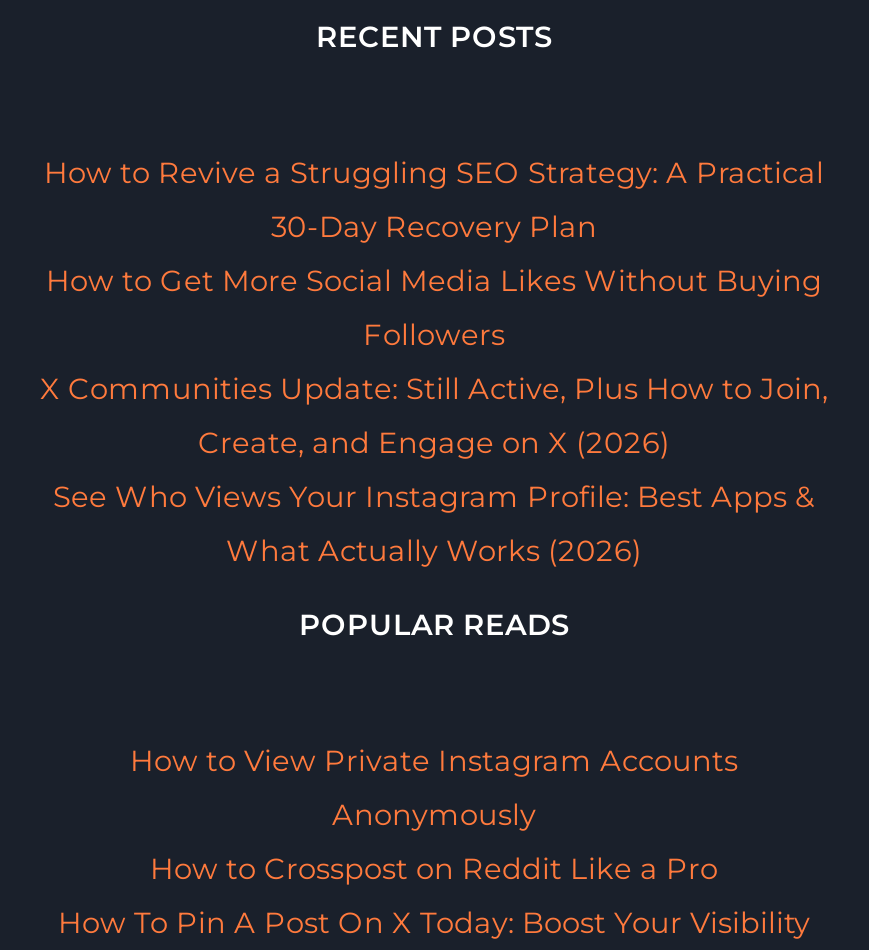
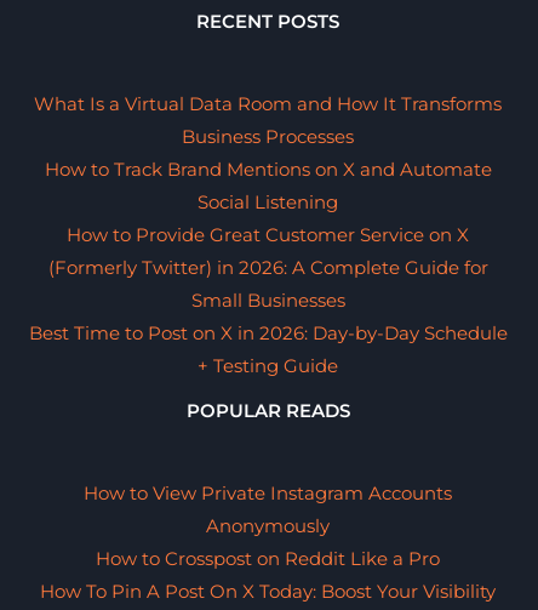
- How to Revive a Struggling SEO Strategy: A Practical
- 30-Day Recovery Plan
- How to Get More Social Media Likes Without Buying
- Followers
- X Communities Update: Still Active, Plus How to Join,
- Create, and Engage on X (2026)
- See Who Views Your Instagram Profile: Best Apps &
- What Actually Works (2026)
+ What Is a Virtual Data Room and How It Transforms
+ Business Processes
+ How to Track Brand Mentions on X and Automate
+ Social Listening
+ How to Provide Great Customer Service on X
+ (Formerly Twitter) in 2026: A Complete Guide for
+ Small Businesses
+ Best Time to Post on X in 2026: Day-by-Day Schedule
+ + Testing Guide
